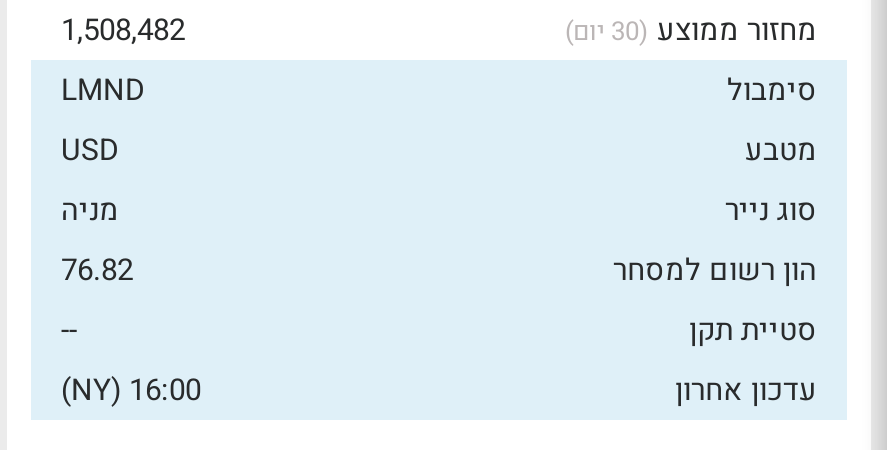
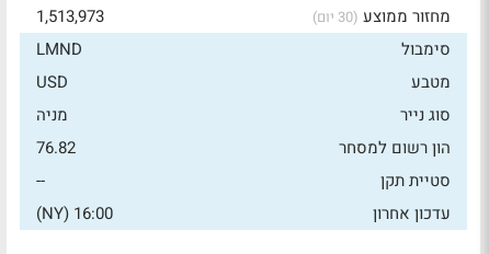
- 1,508,482
+ 1,513,973
